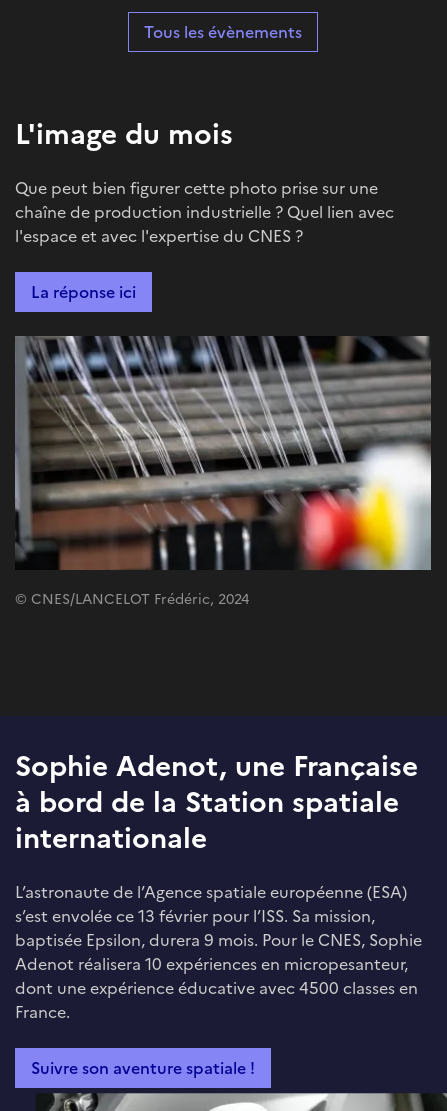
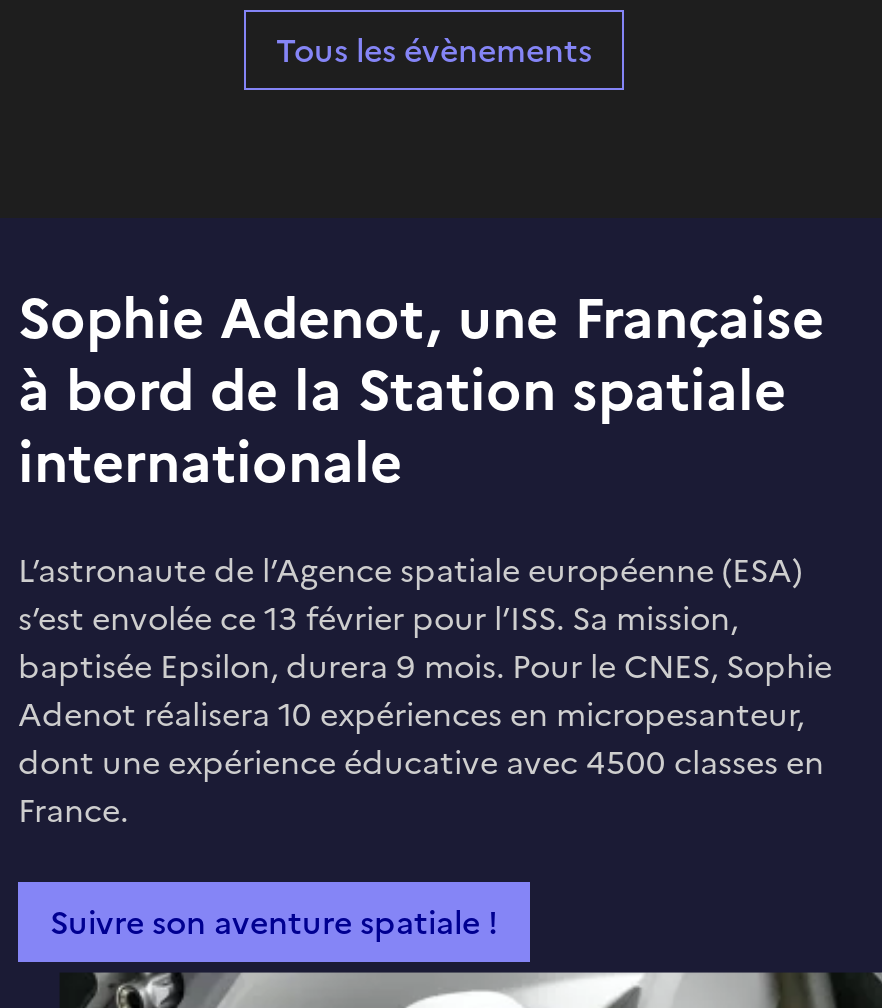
- L'image du mois
- Que peut bien figurer cette photo prise sur une
- chaîne de production industrielle ? Quel lien avec
- l'espace et avec l'expertise du CNES ?
- La réponse ici

- [image]
- © CNES/LANCELOT Frédéric, 2024
